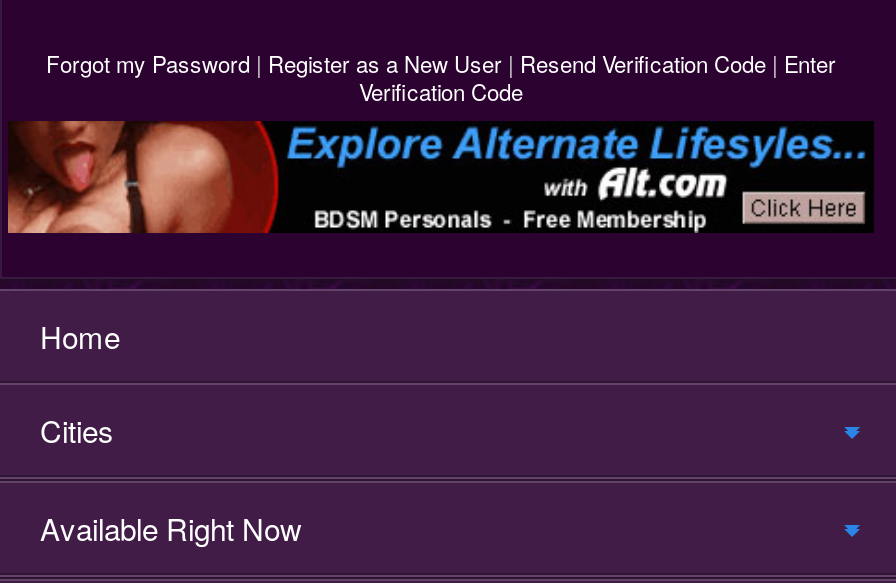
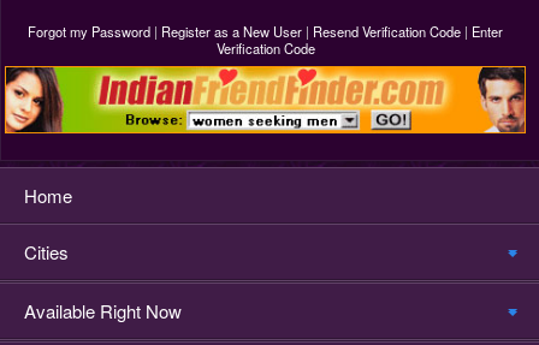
- [image]
+ [image]
